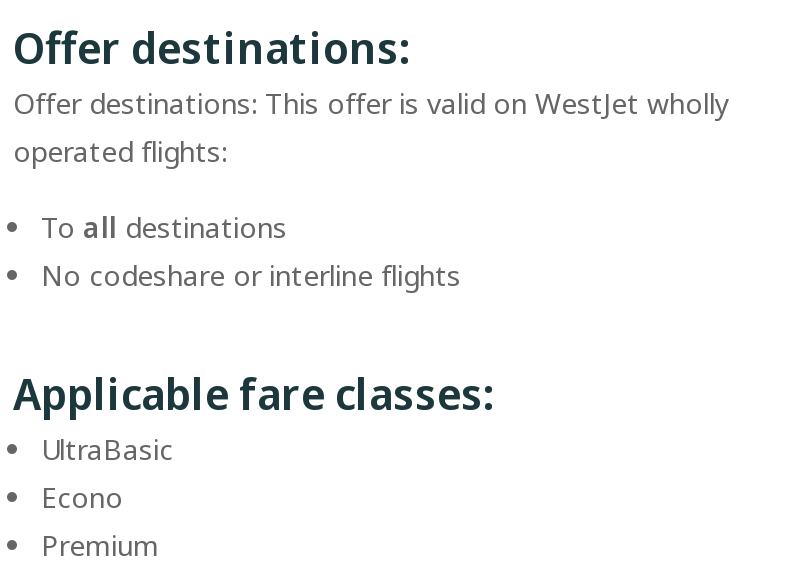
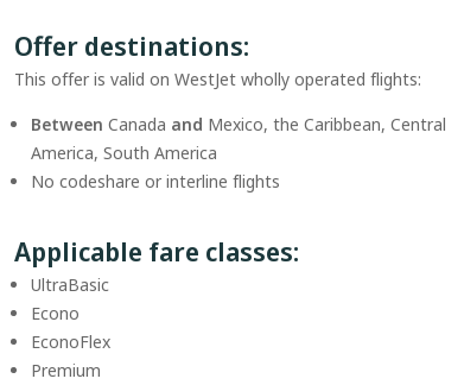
- Offer destinations: This offer is valid on WestJet wholly
- operated flights:
+ This offer is valid on WestJet wholly operated flights:

- To all destinations
+ Between Canada and Mexico, the Caribbean, Central
+ America, South America

+ EconoFlex
